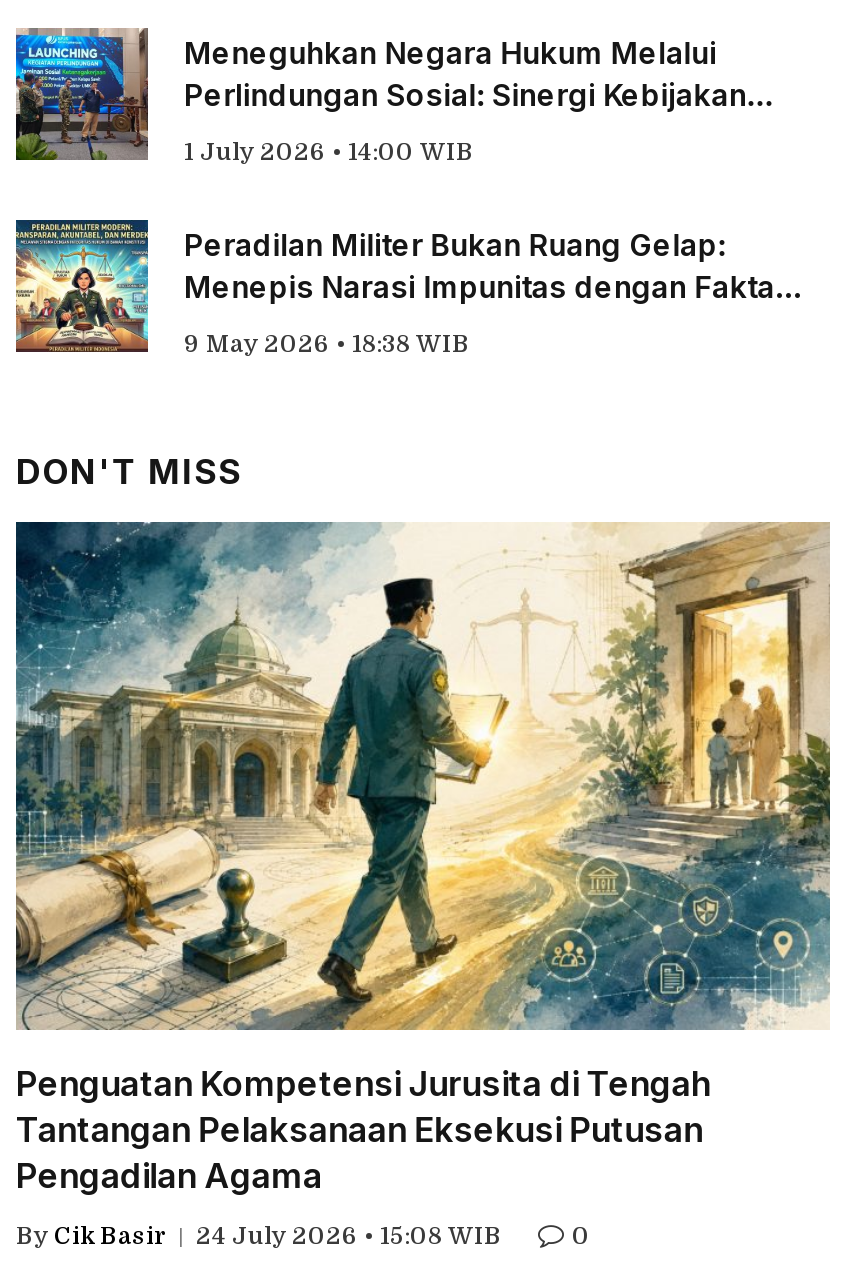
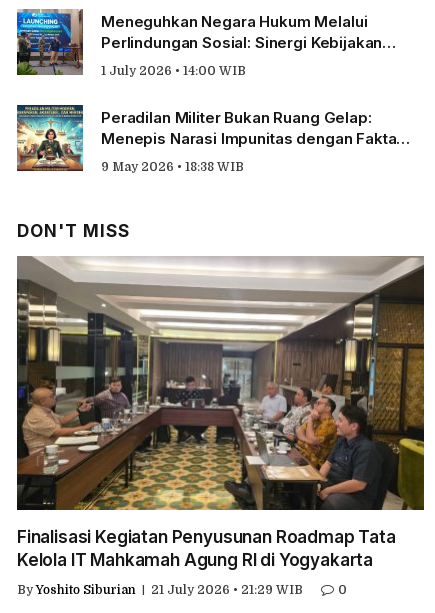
- [image]
- Penguatan Kompetensi Jurusita di Tengah
- Tantangan Pelaksanaan Eksekusi Putusan
- Pengadilan Agama
+ [image]
+ Finalisasi Kegiatan Penyusunan Roadmap Tata
+ Kelola IT Mahkamah Agung RI di Yogyakarta

- By Cik Basir
- 24 July 2026 • 15:08 WIB
+ By Yoshito Siburian
+ 21 July 2026 • 21:29 WIB
